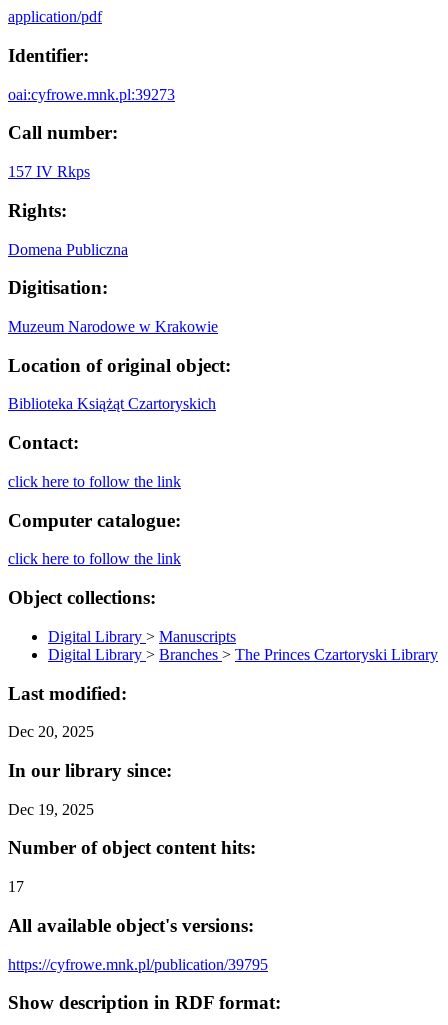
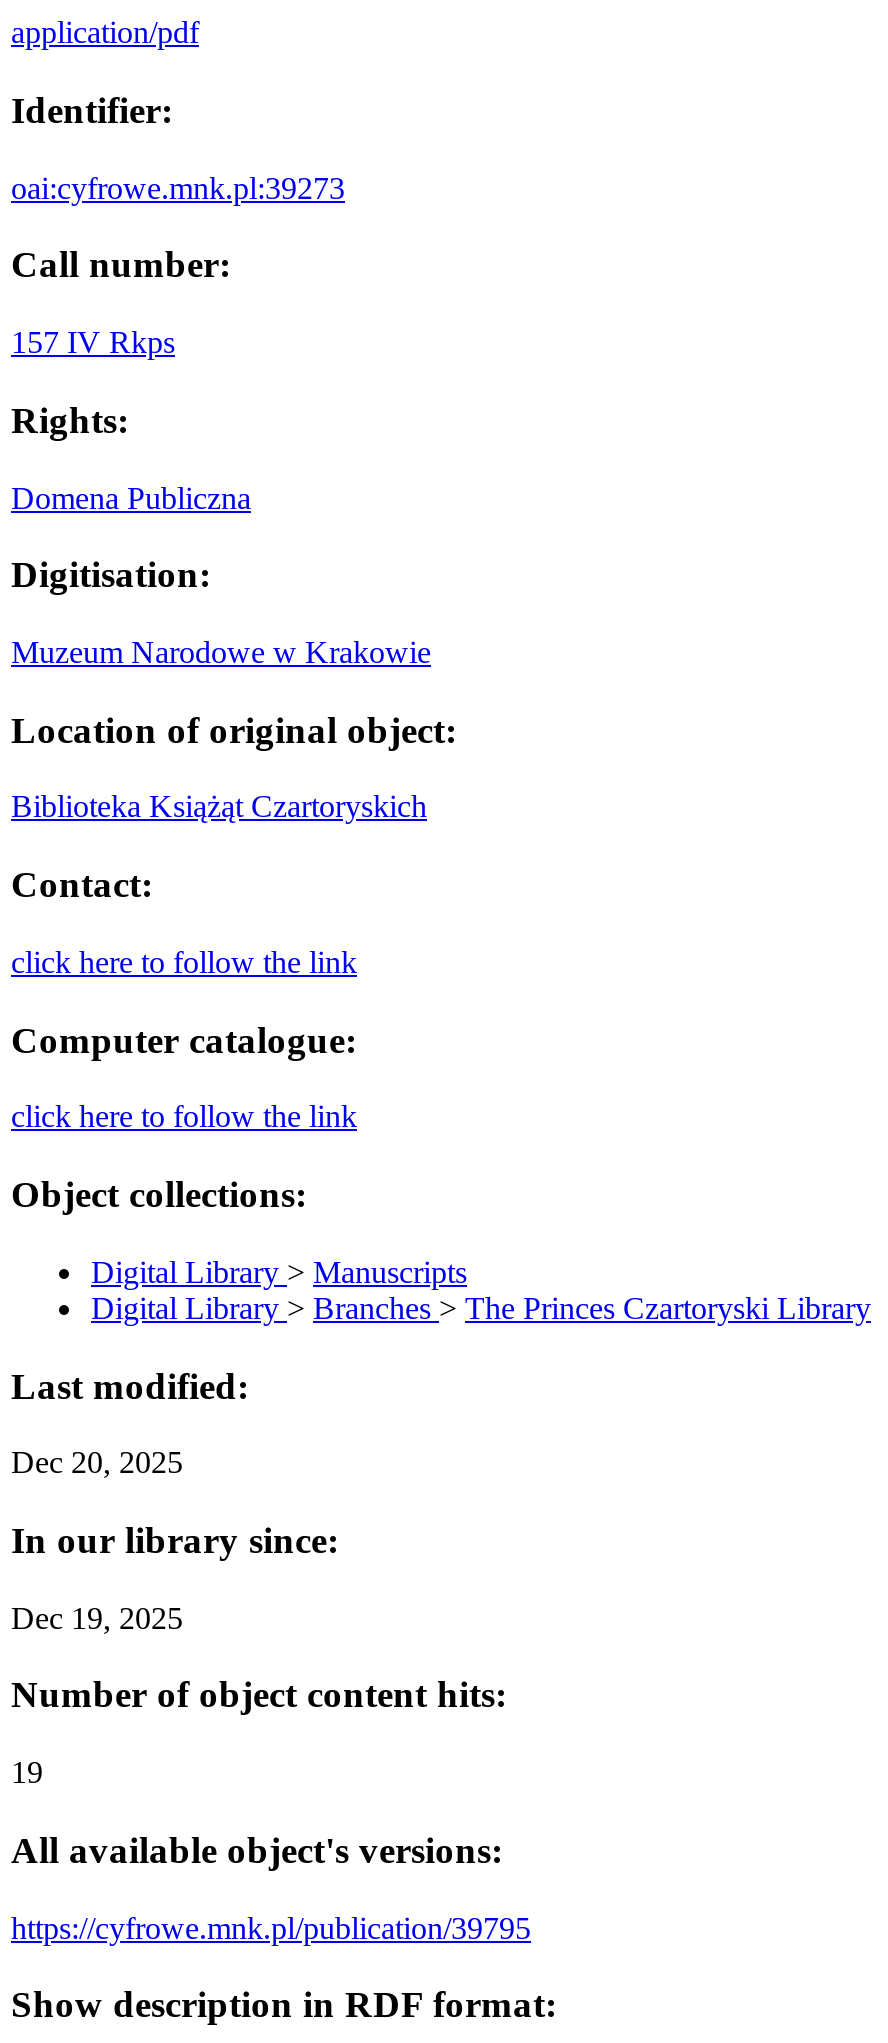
- 17
+ 19
